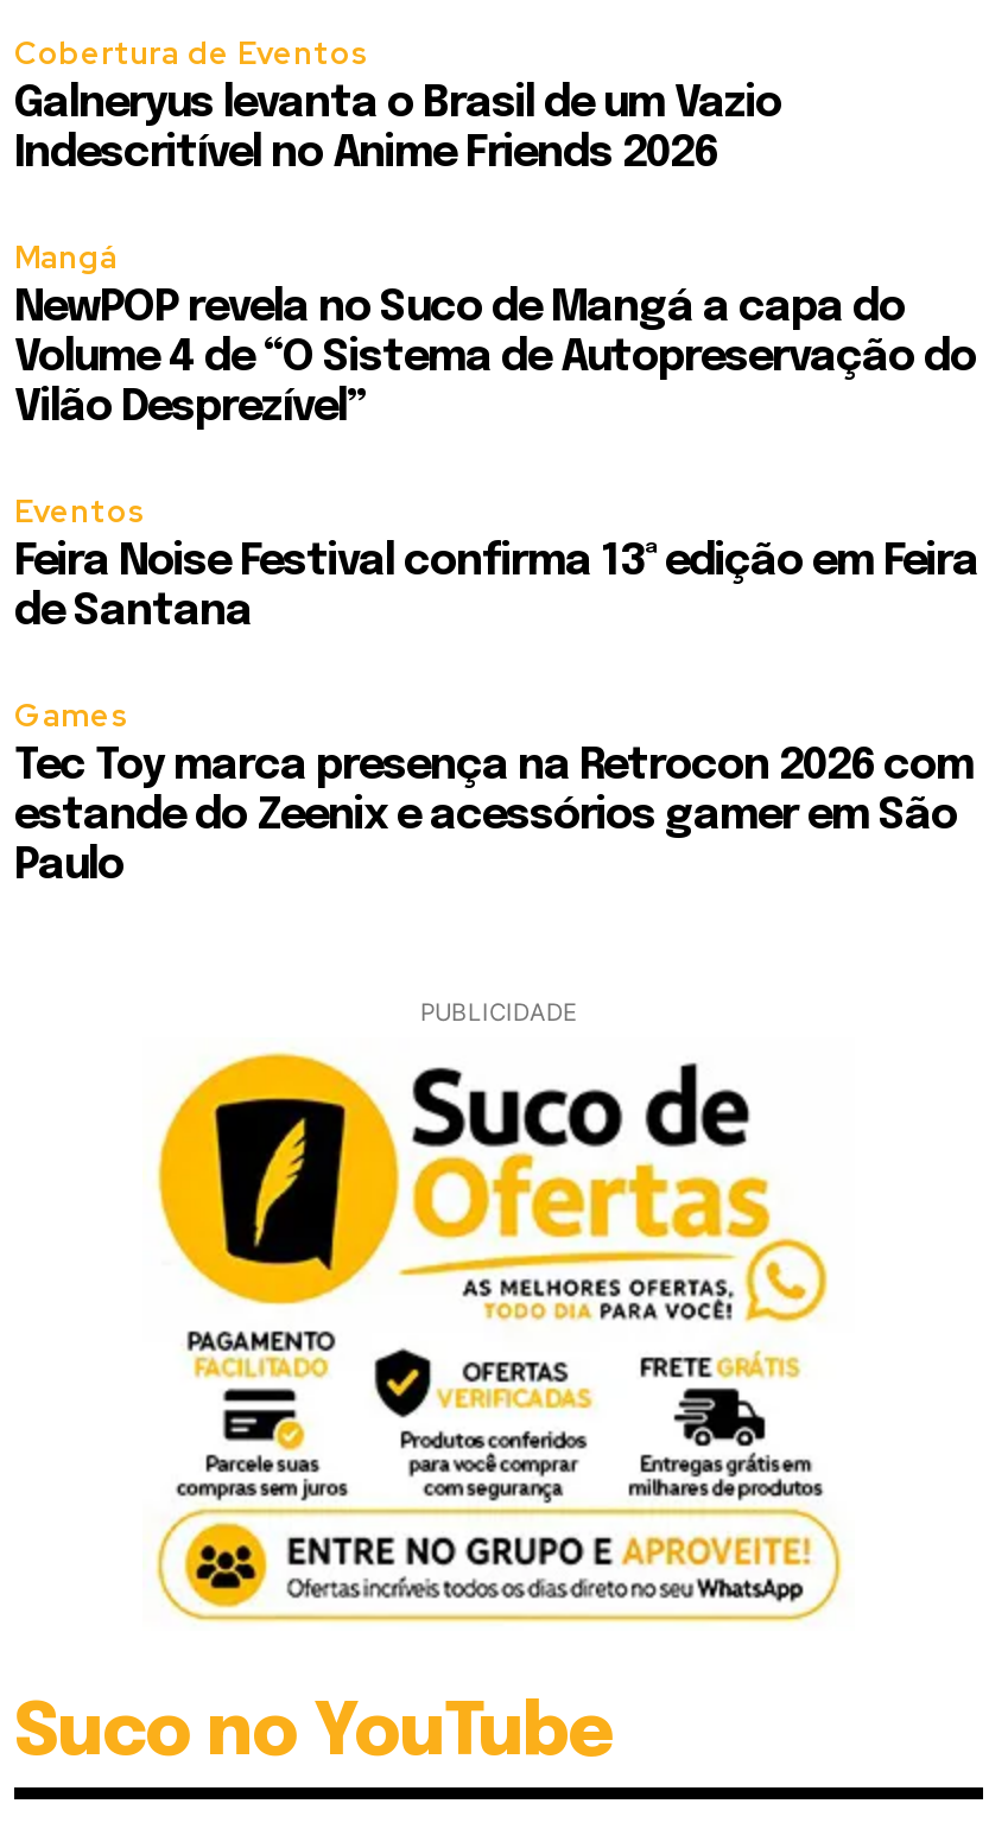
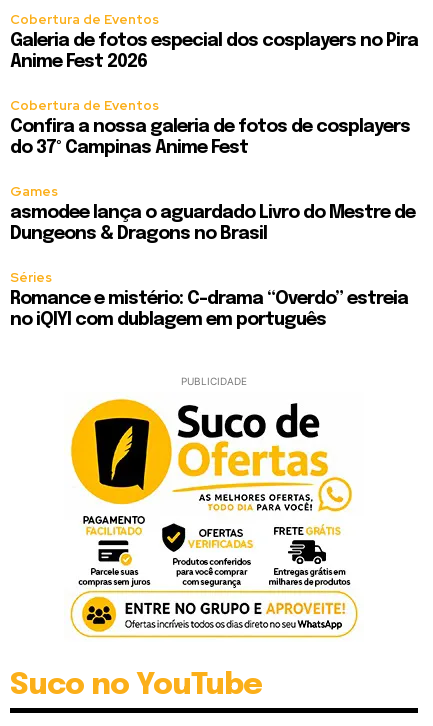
- Galneryus levanta o Brasil de um Vazio
- Indescritível no Anime Friends 2026
- Mangá
- NewPOP revela no Suco de Mangá a capa do
- Volume 4 de “O Sistema de Autopreservação do
- Vilão Desprezível”
- Eventos
- Feira Noise Festival confirma 13ª edição em Feira
- de Santana
+ Galeria de fotos especial dos cosplayers no Pira
+ Anime Fest 2026
+ Cobertura de Eventos
+ Confira a nossa galeria de fotos de cosplayers
+ do 37º Campinas Anime Fest

moved up: Games

- Tec Toy marca presença na Retrocon 2026 com
- estande do Zeenix e acessórios gamer em São
- Paulo
+ asmodee lança o aguardado Livro do Mestre de
+ Dungeons & Dragons no Brasil
+ Séries
+ Romance e mistério: C-drama “Overdo” estreia
+ no iQIYI com dublagem em português
